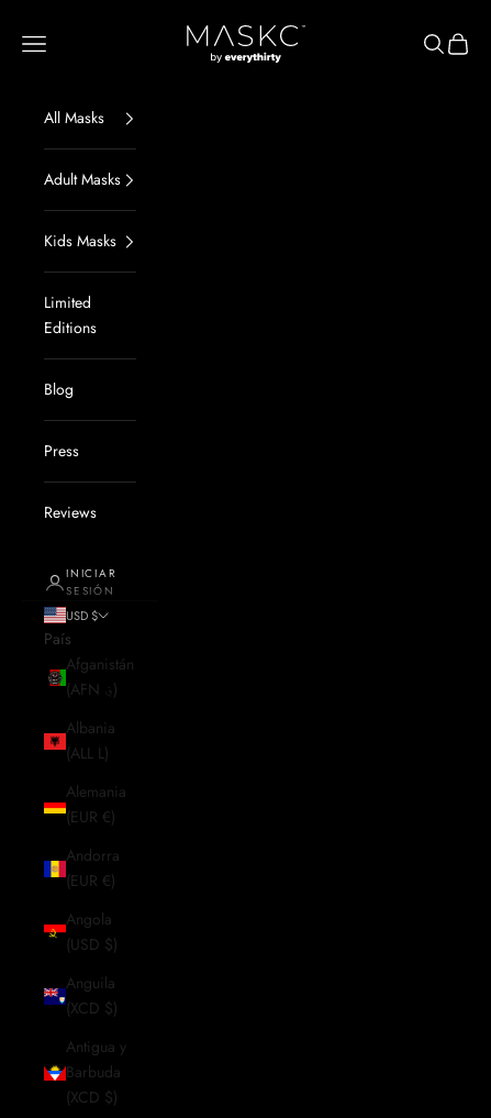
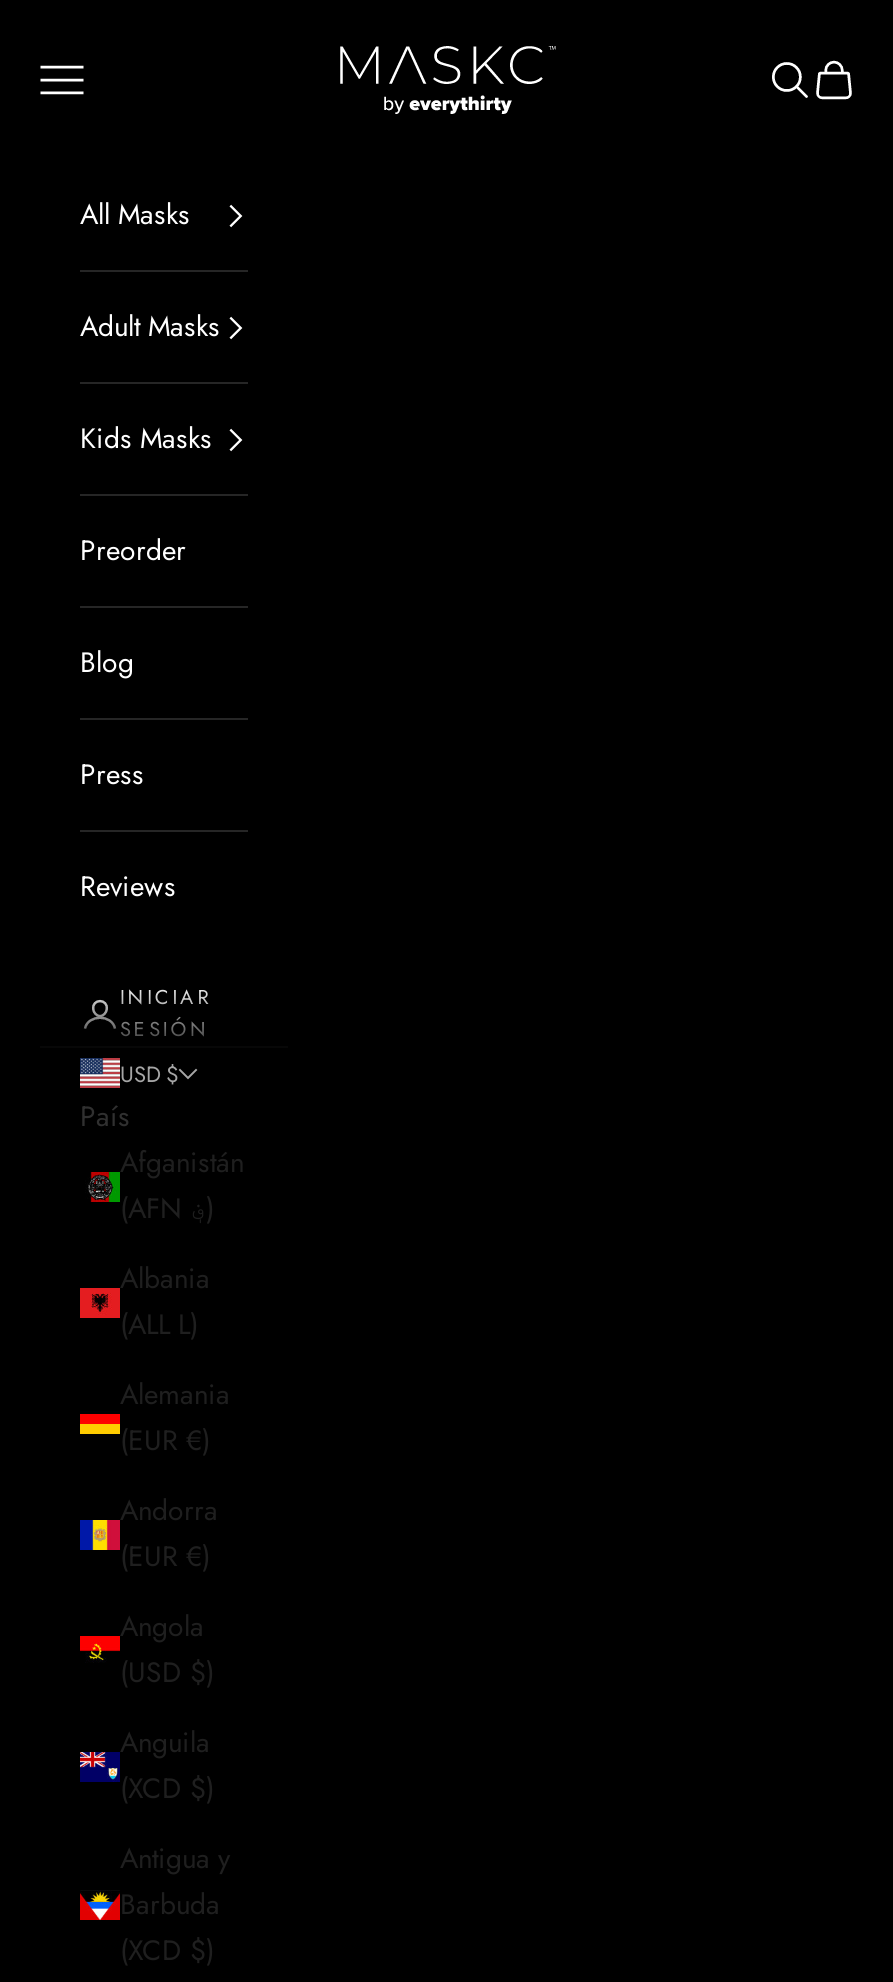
- Limited
- Editions
+ Preorder
